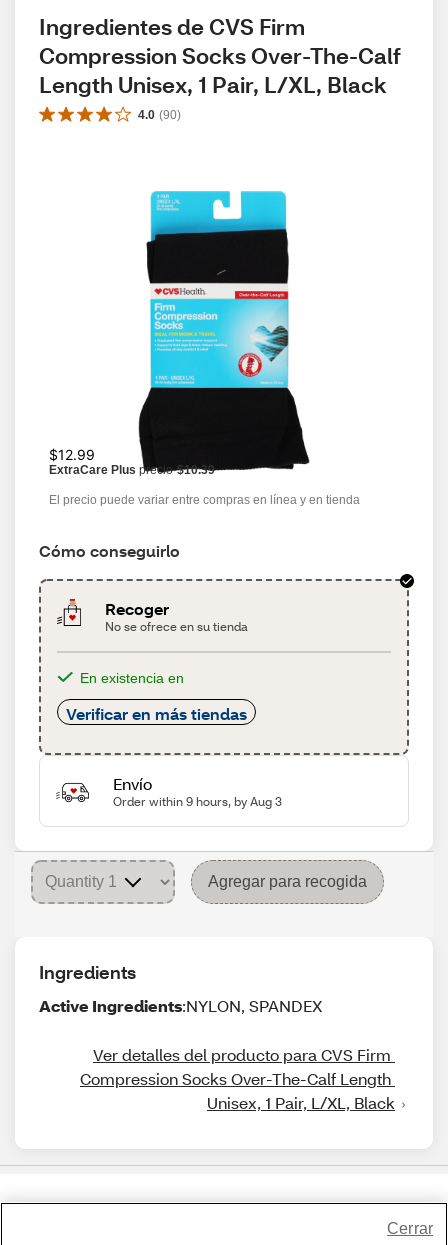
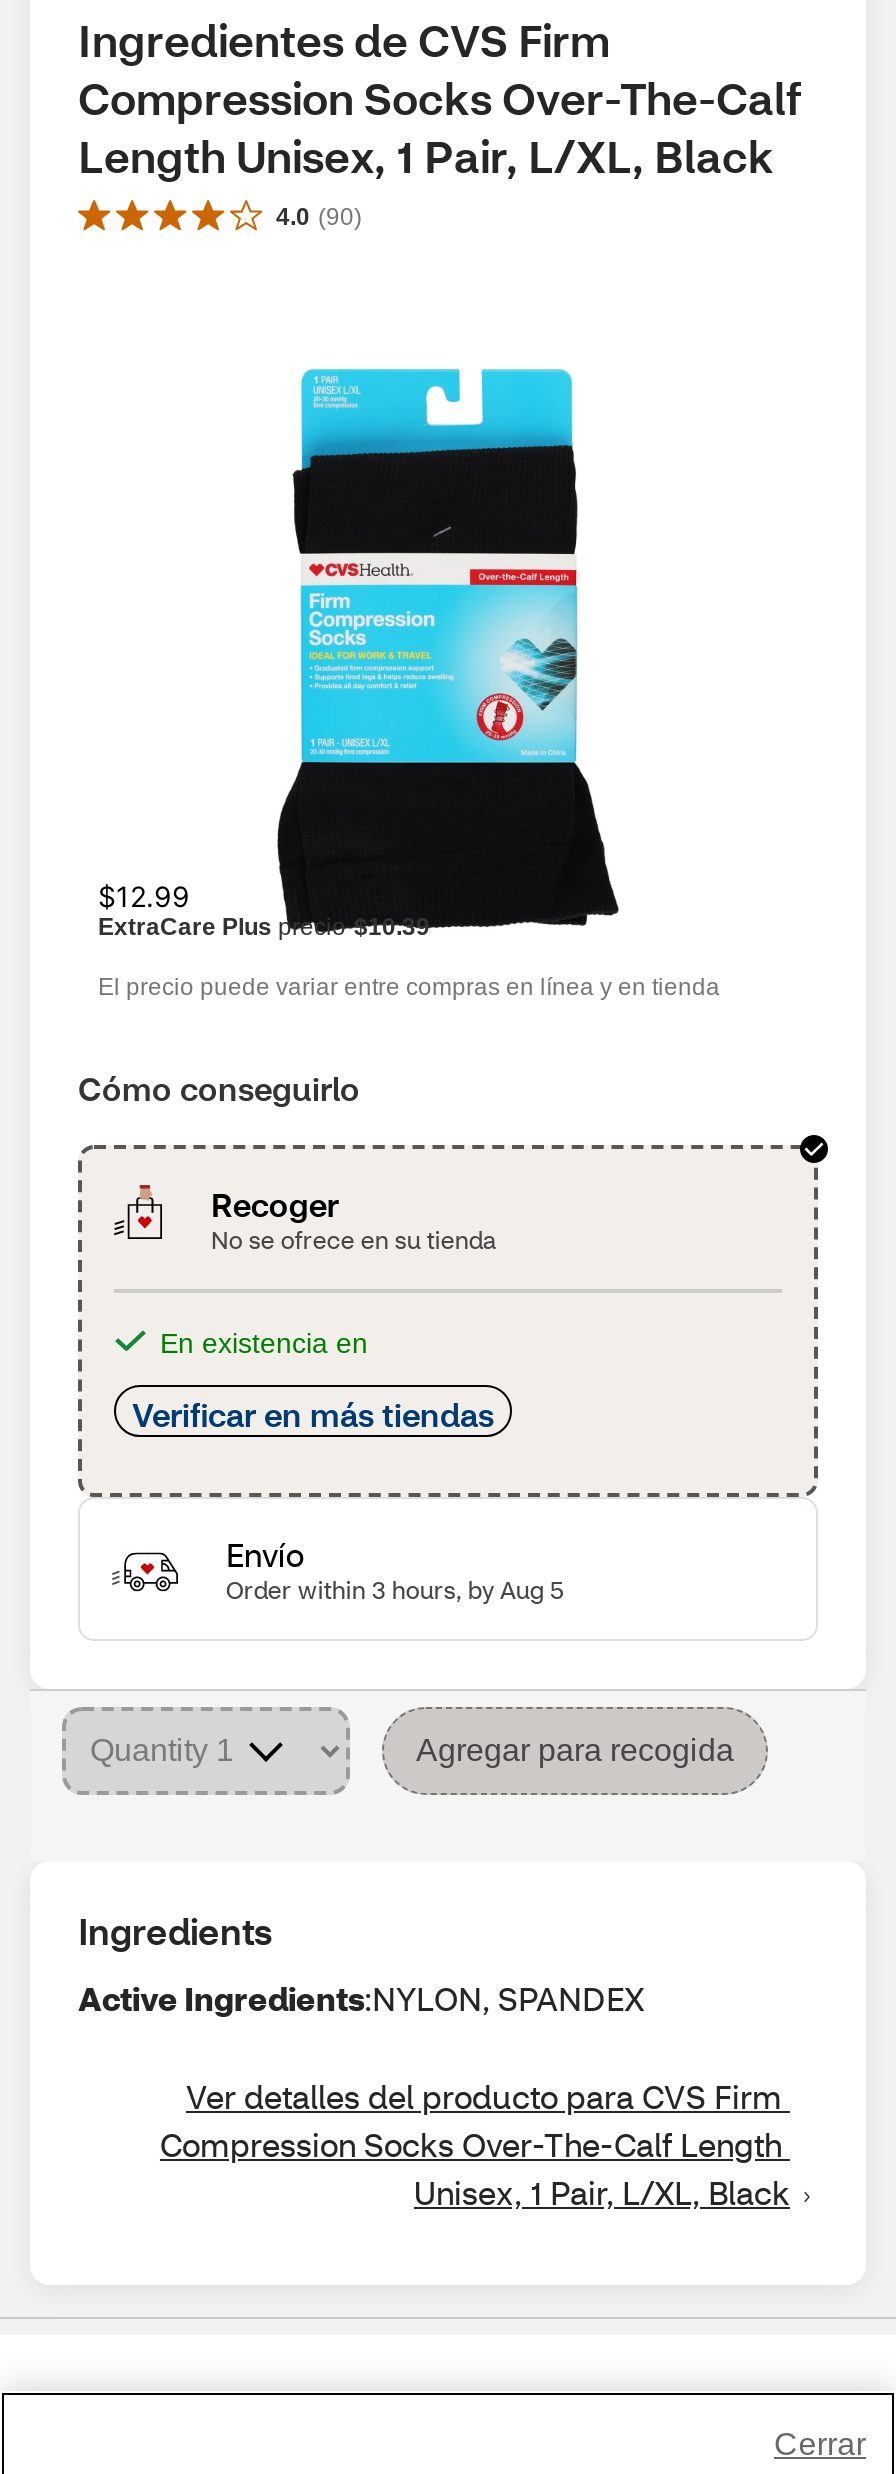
- Order within 9 hours, by Aug 3
+ Order within 3 hours, by Aug 5
